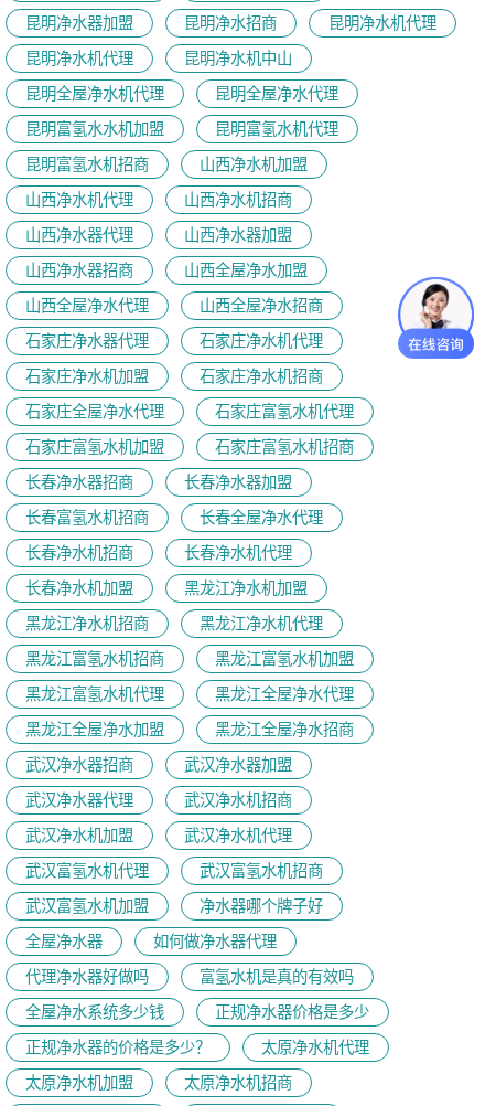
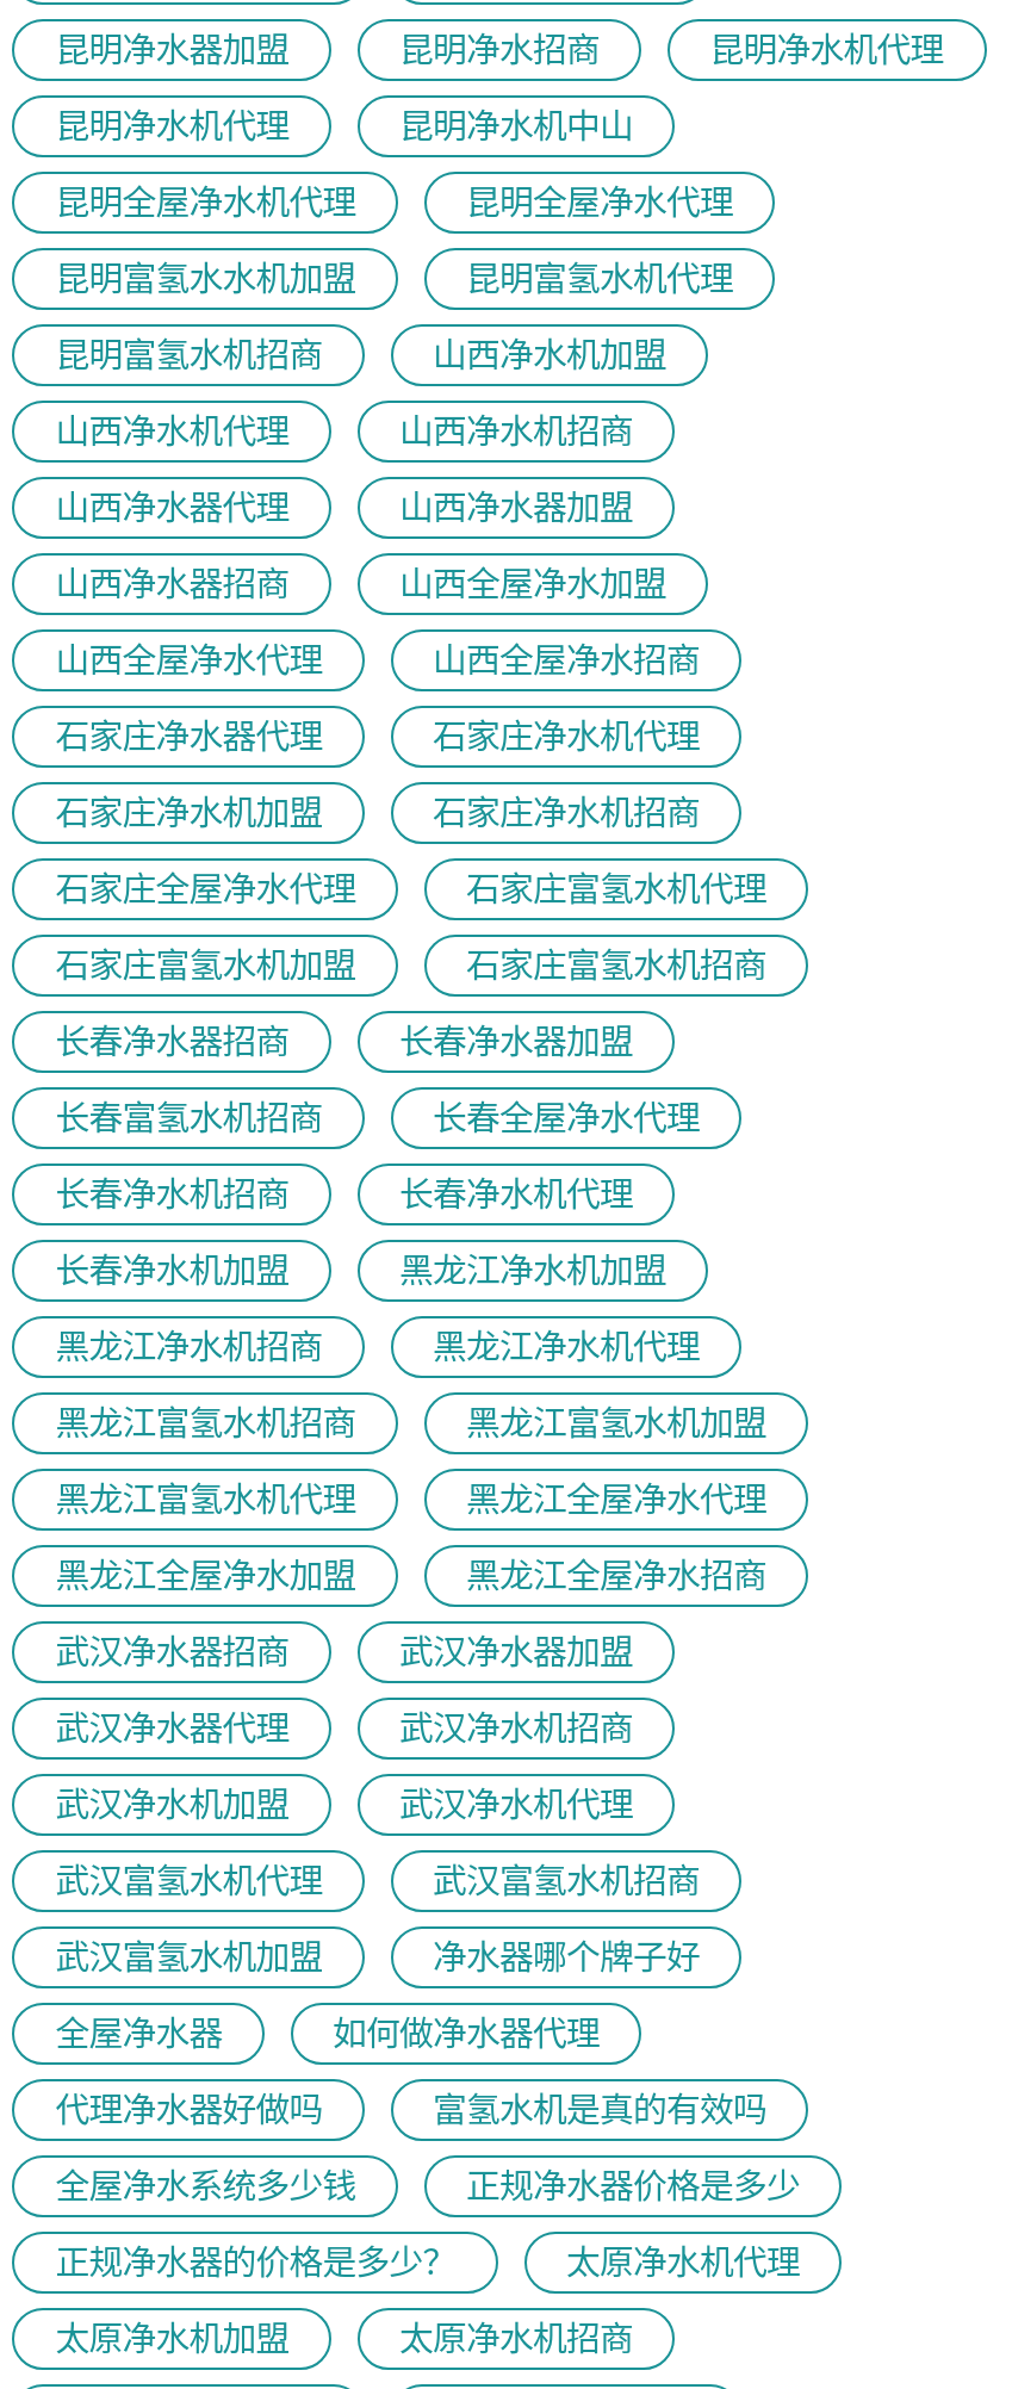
- [image]
